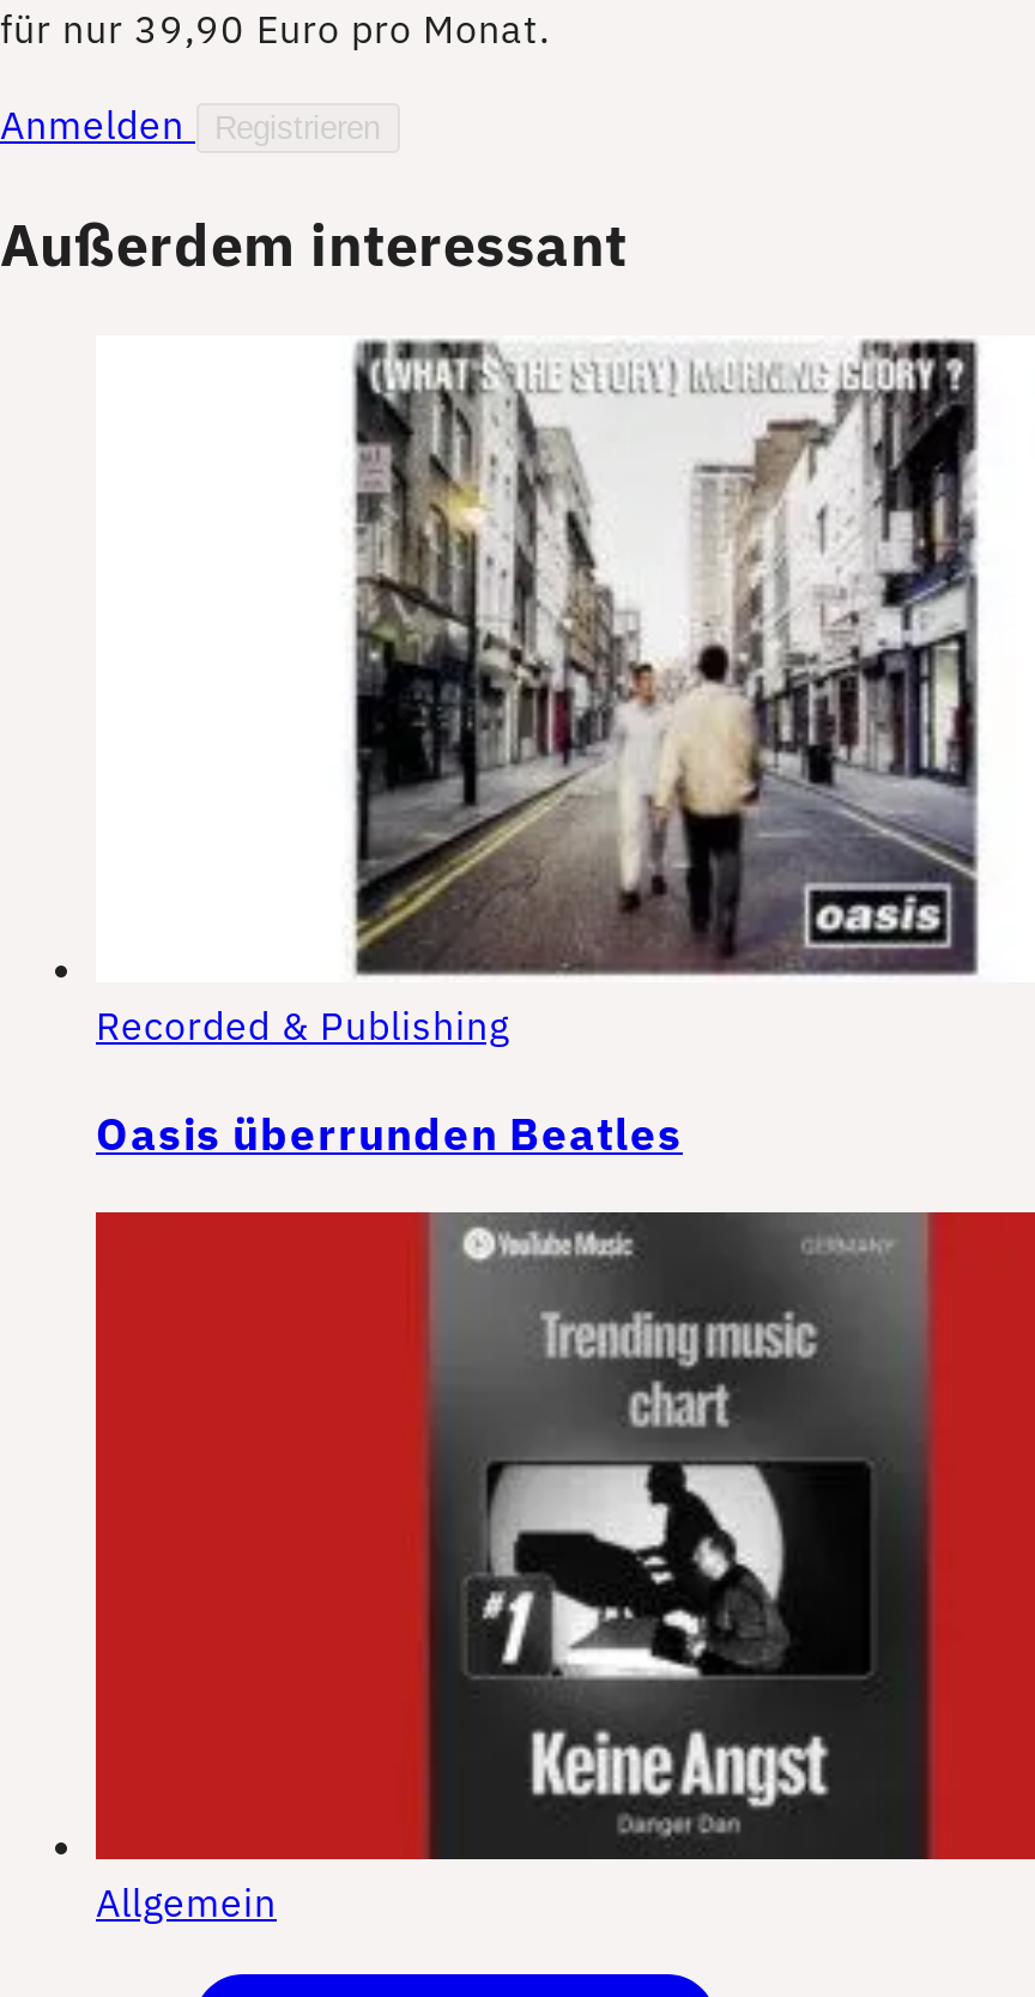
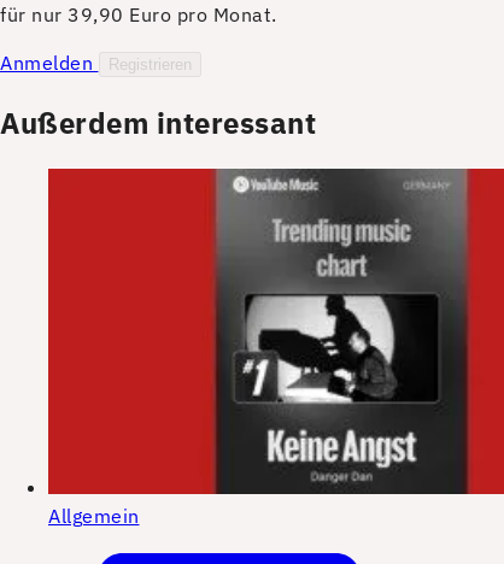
- [image]
- Recorded & Publishing
- Oasis überrunden Beatles
